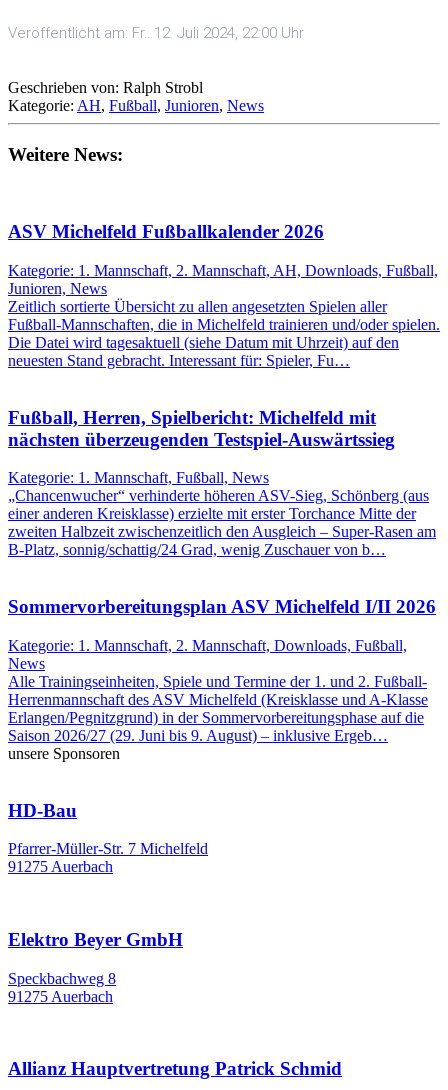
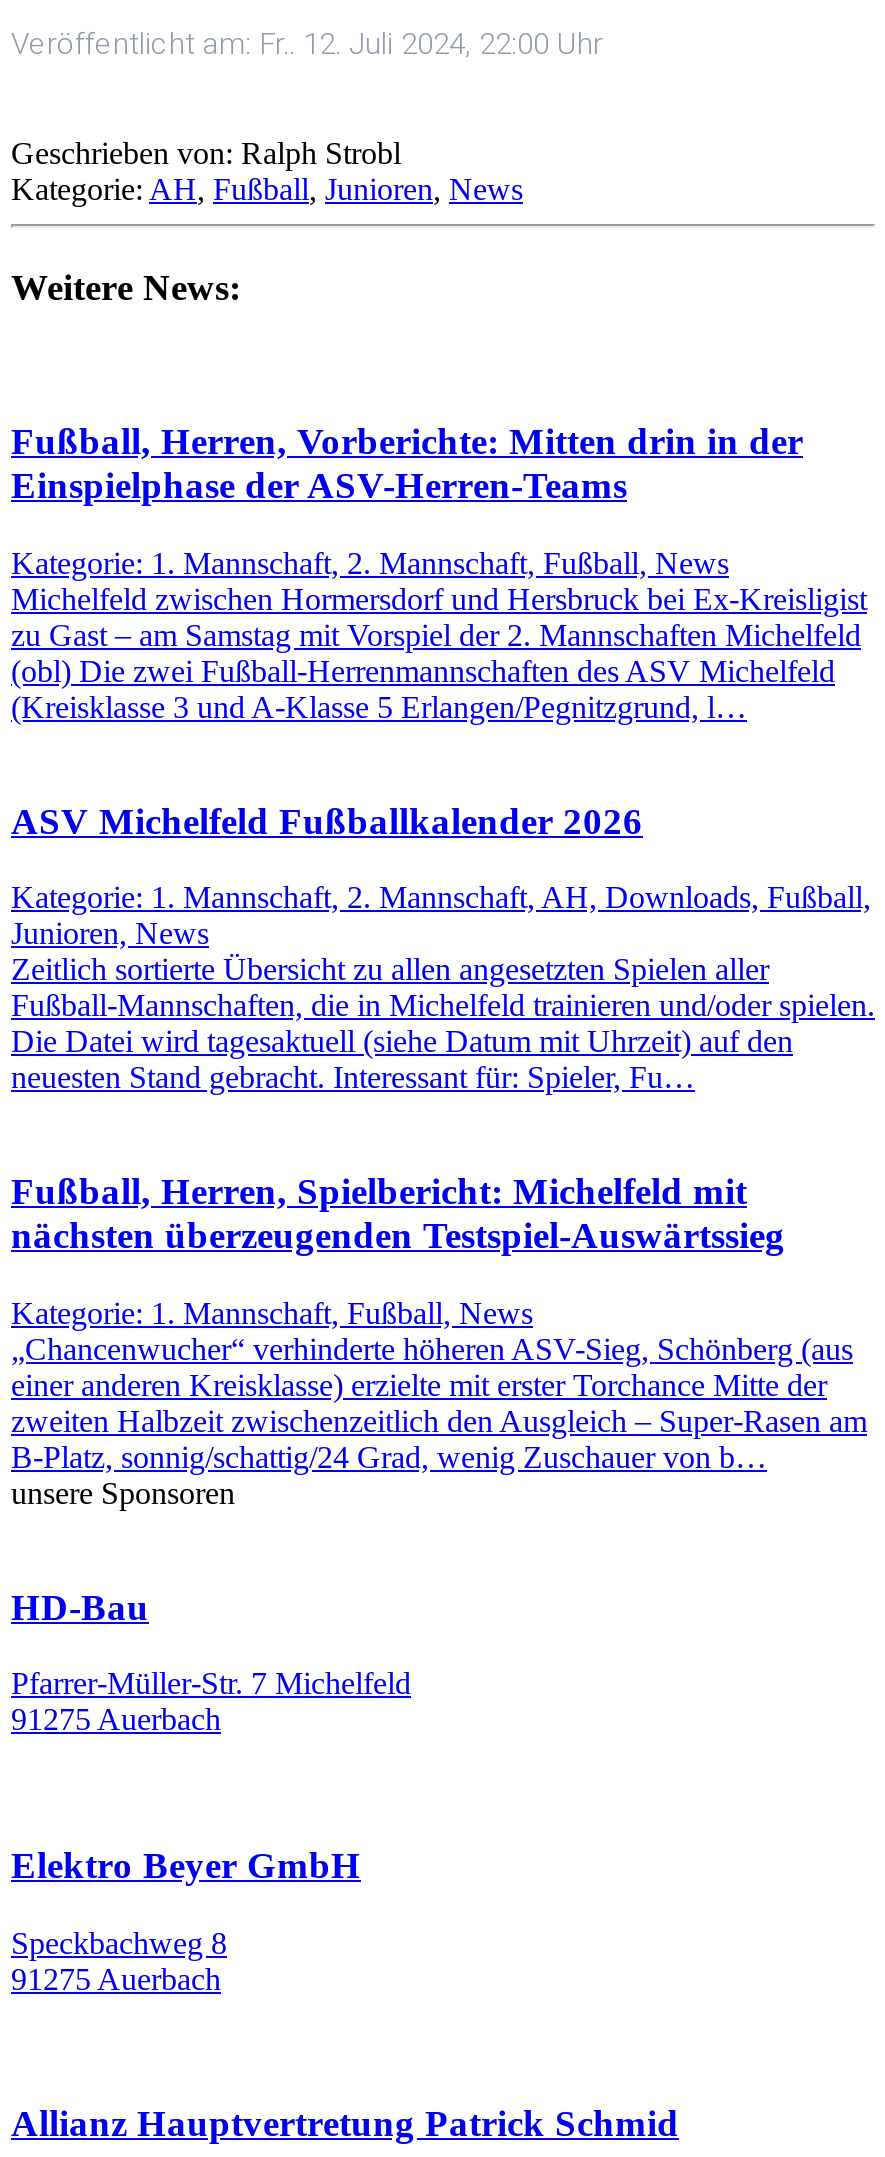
+ Fußball, Herren, Vorberichte: Mitten drin in der
+ Einspielphase der ASV-Herren-Teams
+ Kategorie: 1. Mannschaft, 2. Mannschaft, Fußball, News
+ Michelfeld zwischen Hormersdorf und Hersbruck bei Ex-Kreisligist
+ zu Gast – am Samstag mit Vorspiel der 2. Mannschaften Michelfeld
+ (obl) Die zwei Fußball-Herrenmannschaften des ASV Michelfeld
+ (Kreisklasse 3 und A-Klasse 5 Erlangen/Pegnitzgrund, l…

moved down: ASV Michelfeld Fußballkalender 2026 | Kategorie: 1. Mannschaft, 2. Mannschaft, AH, Downloads, Fußball, | Junioren, News | ... | zweiten Halbzeit zwischenzeitlich den Ausgleich – Super-Rasen am | B-Platz, sonnig/schattig/24 Grad, wenig Zuschauer von b…

- Sommervorbereitungsplan ASV Michelfeld I/II 2026
- Kategorie: 1. Mannschaft, 2. Mannschaft, Downloads, Fußball,
- News
- Alle Trainingseinheiten, Spiele und Termine der 1. und 2. Fußball-
- Herrenmannschaft des ASV Michelfeld (Kreisklasse und A-Klasse
- Erlangen/Pegnitzgrund) in der Sommervorbereitungsphase auf die
- Saison 2026/27 (29. Juni bis 9. August) – inklusive Ergeb…
